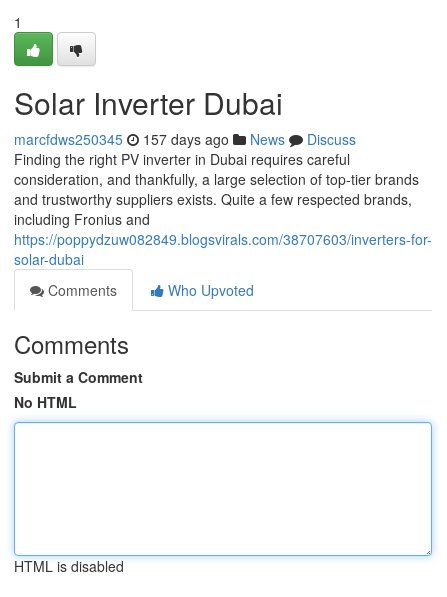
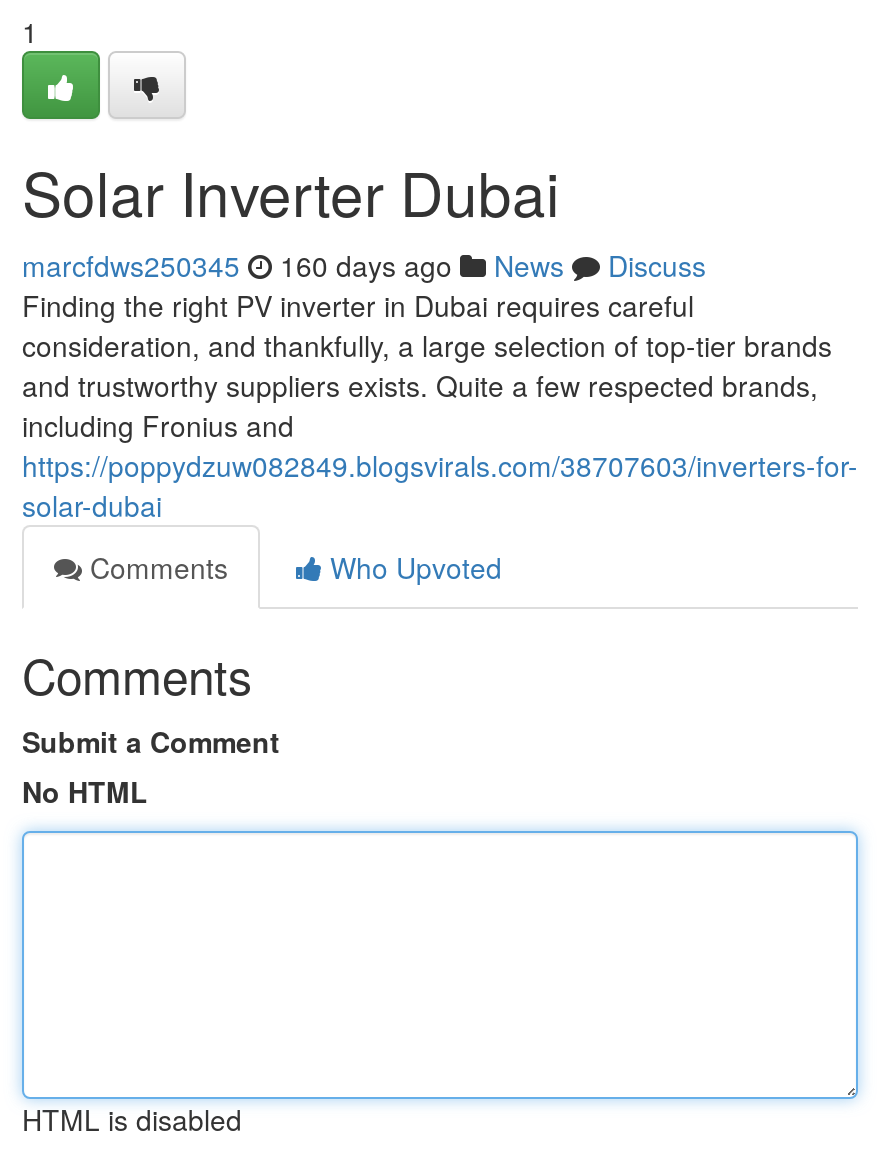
- marcfdws250345 157 days ago News Discuss
+ marcfdws250345 160 days ago News Discuss
